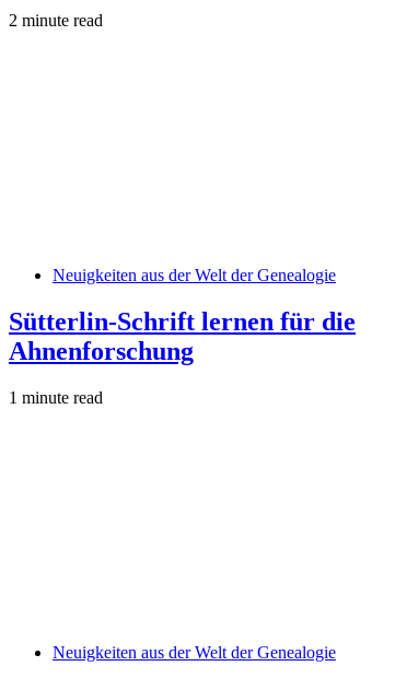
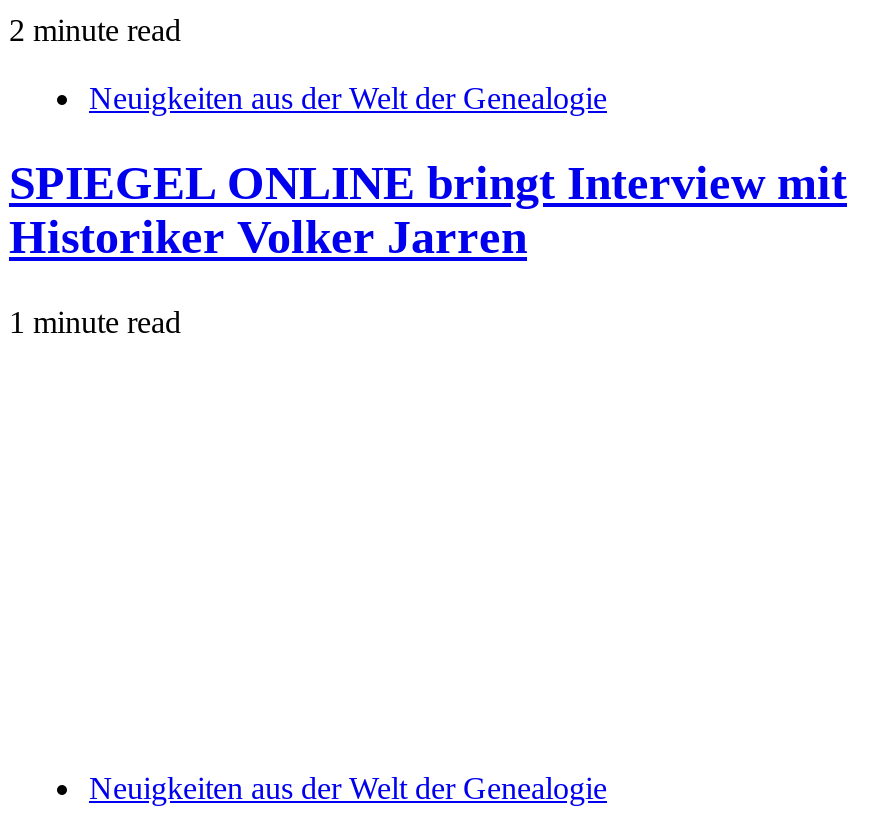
- Sütterlin-Schrift lernen für die
- Ahnenforschung
+ SPIEGEL ONLINE bringt Interview mit
+ Historiker Volker Jarren
